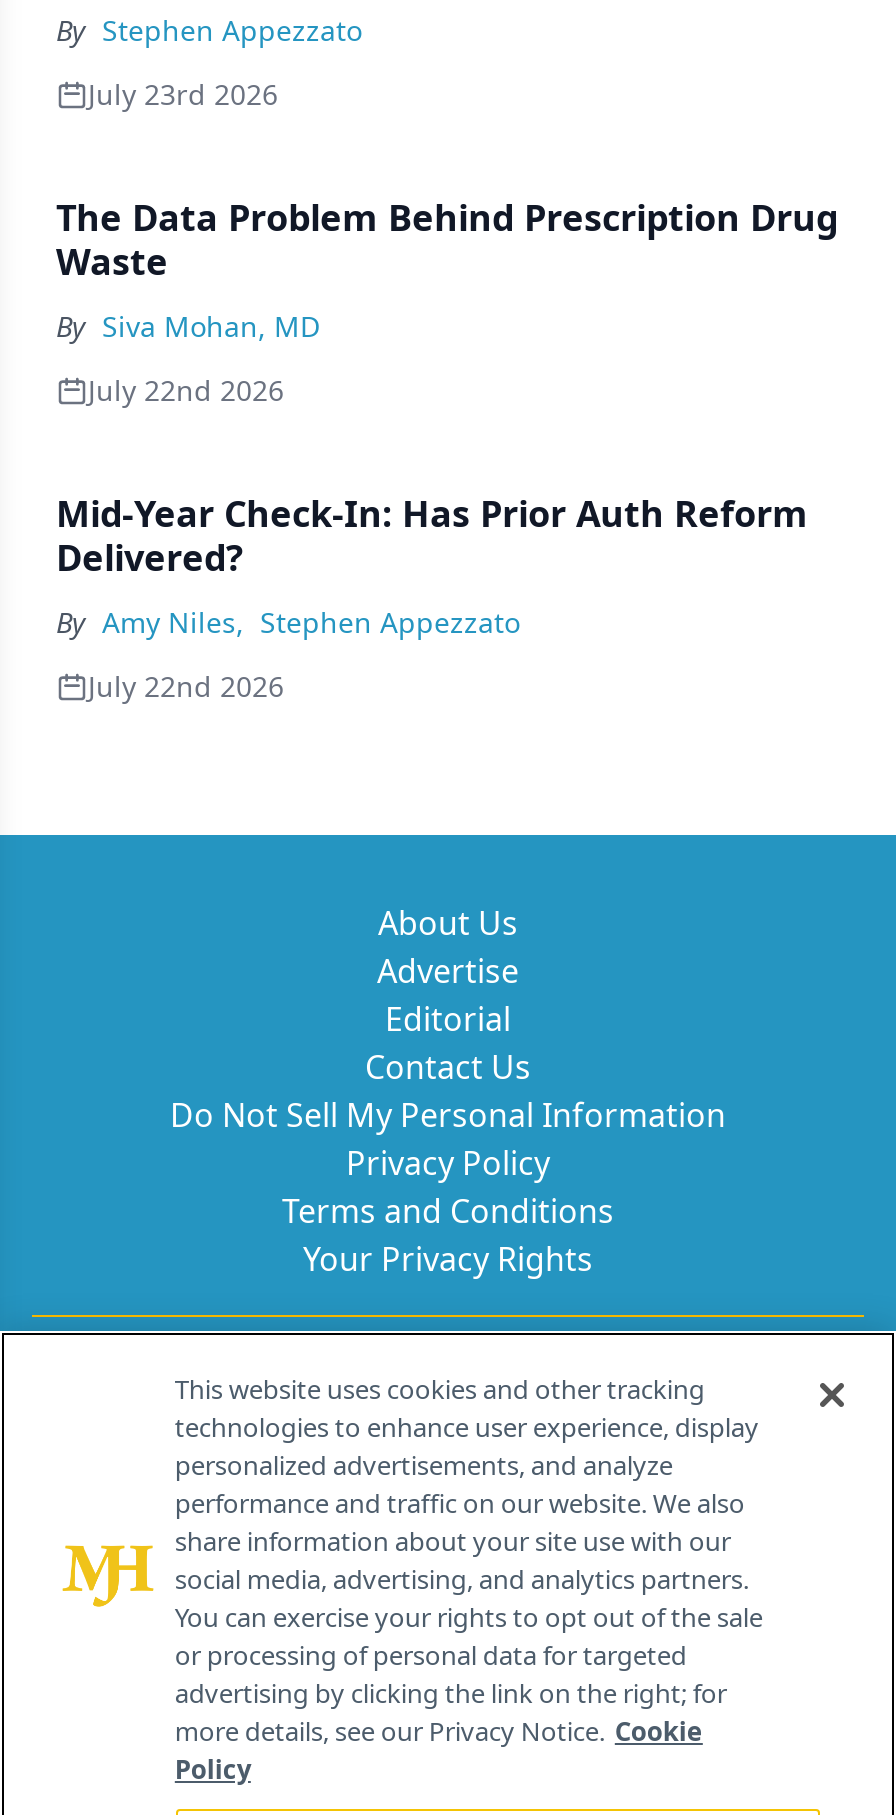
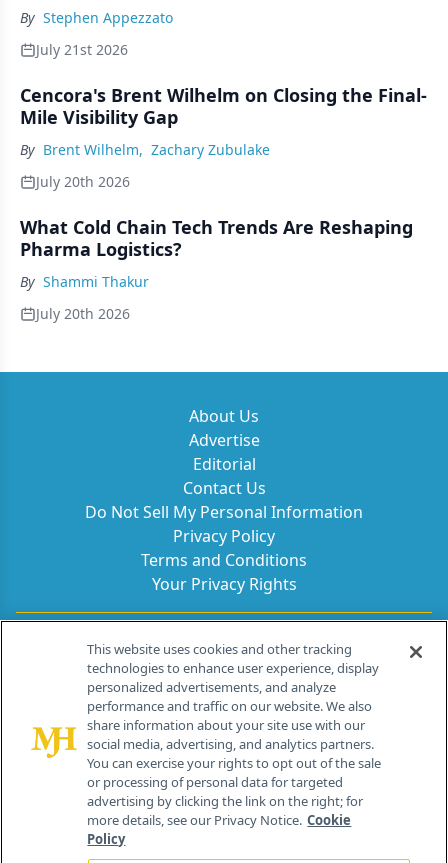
- July 23rd 2026
+ July 21st 2026

- The Data Problem Behind Prescription Drug
- Waste
+ Cencora's Brent Wilhelm on Closing the Final-
+ Mile Visibility Gap

- By Siva Mohan, MD
+ By Brent Wilhelm, Zachary Zubulake

- July 22nd 2026
+ July 20th 2026

- Mid-Year Check-In: Has Prior Auth Reform
- Delivered?
+ What Cold Chain Tech Trends Are Reshaping
+ Pharma Logistics?

- By Amy Niles, Stephen Appezzato
+ By Shammi Thakur

- July 22nd 2026
+ July 20th 2026
